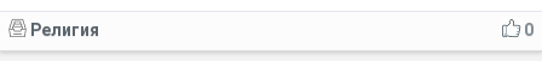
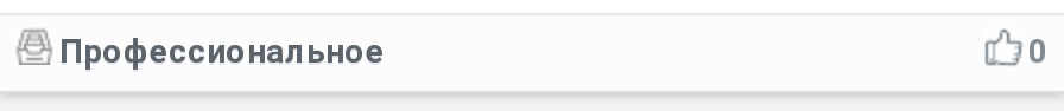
- Религия
+ Профессиональное
